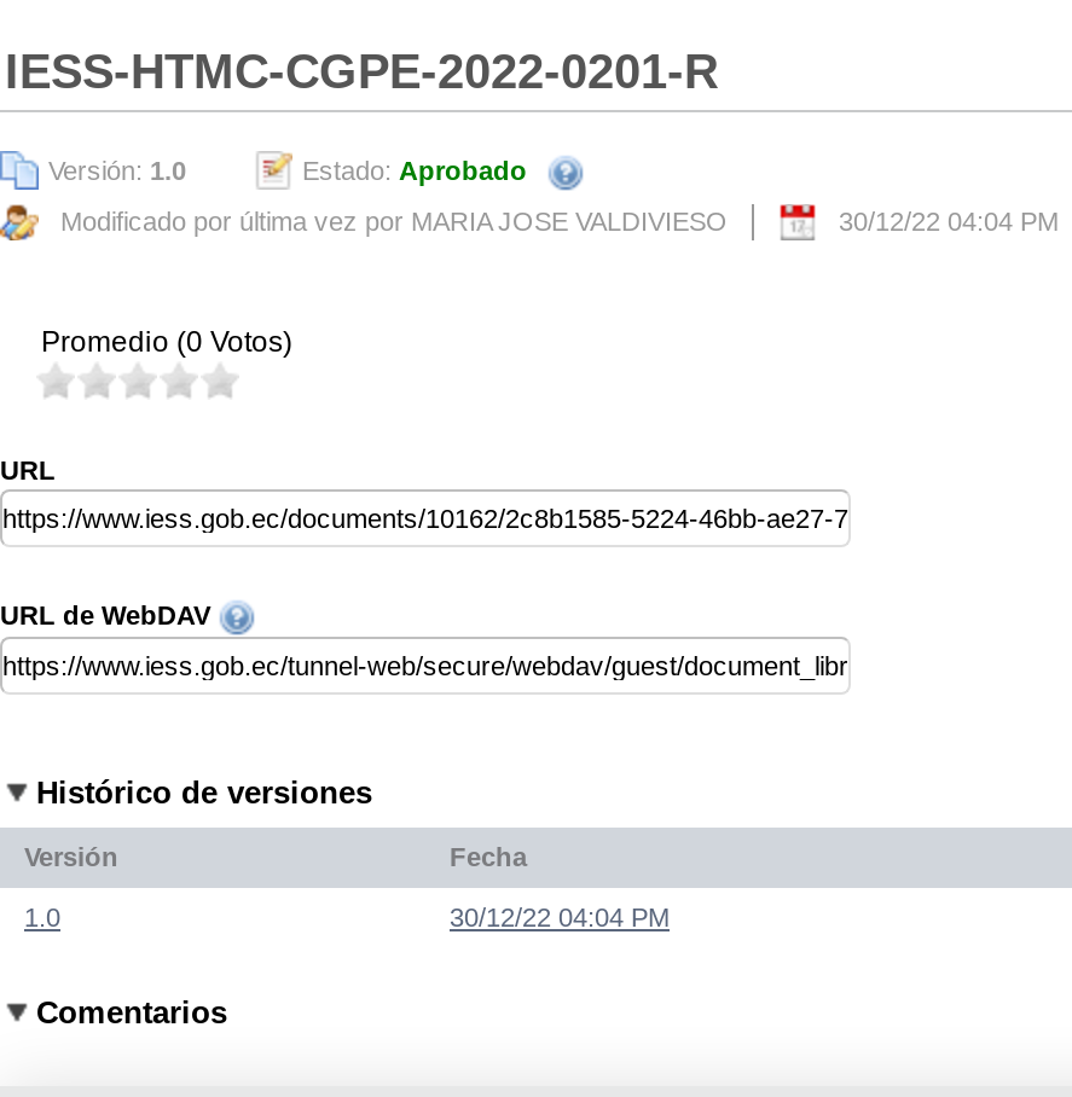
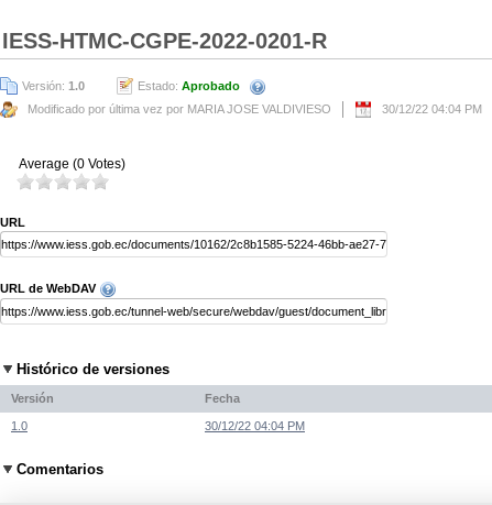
- Promedio (0 Votos)
+ Average (0 Votes)
